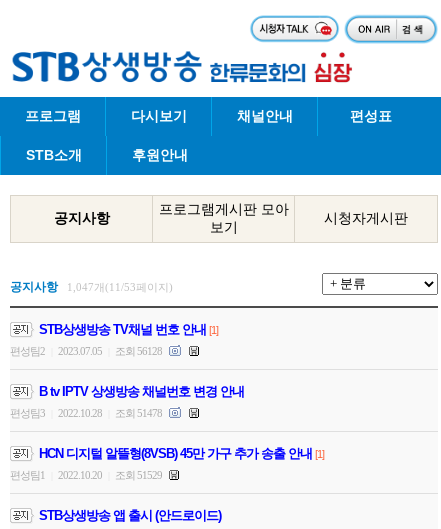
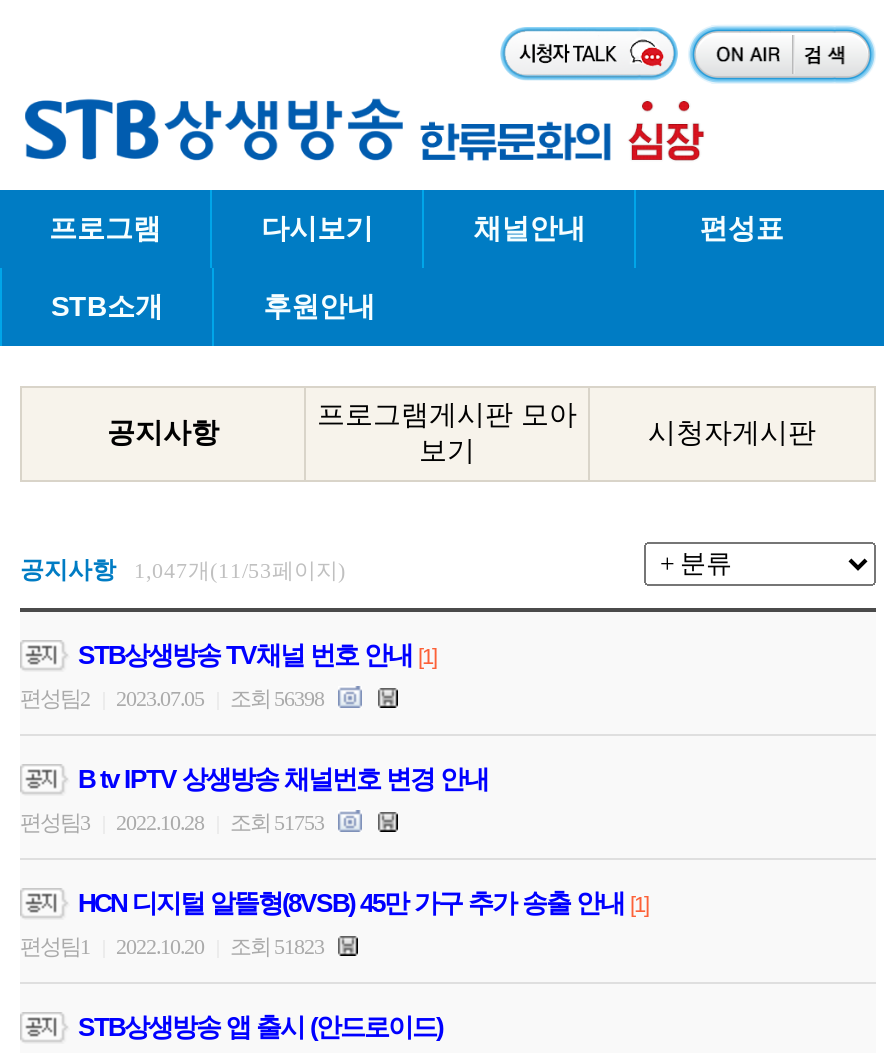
- 편성팀2 2023.07.05 조회 56128
+ 편성팀2 2023.07.05 조회 56398

- 편성팀3 2022.10.28 조회 51478
+ 편성팀3 2022.10.28 조회 51753

- 편성팀1 2022.10.20 조회 51529
+ 편성팀1 2022.10.20 조회 51823
